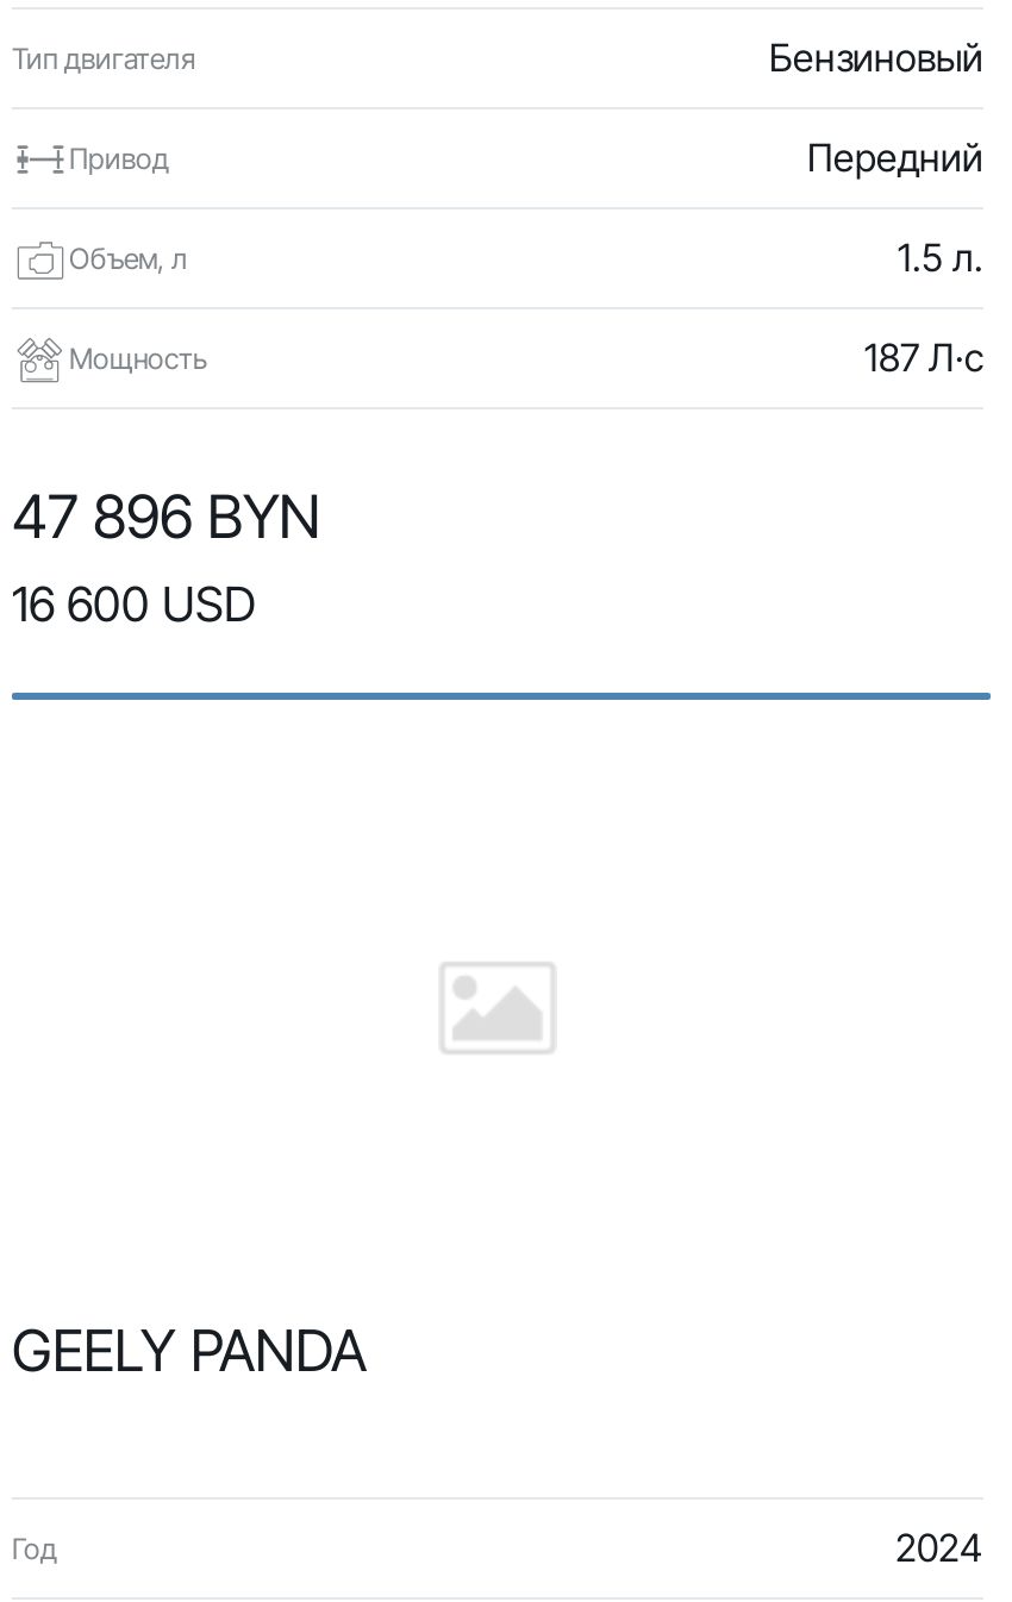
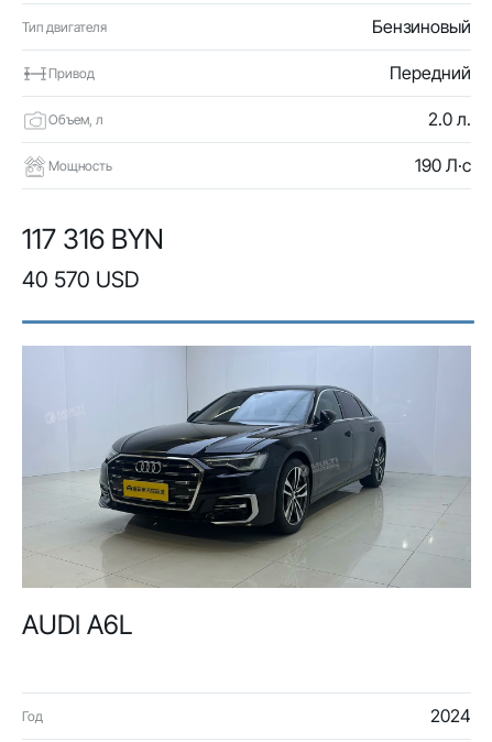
- 1.5 л.
+ 2.0 л.

- 187 Л·с
+ 190 Л·с

+ [image]

- 47 896 BYN
- 16 600 USD
+ 117 316 BYN
+ 40 570 USD

- GEELY PANDA
+ AUDI A6L
